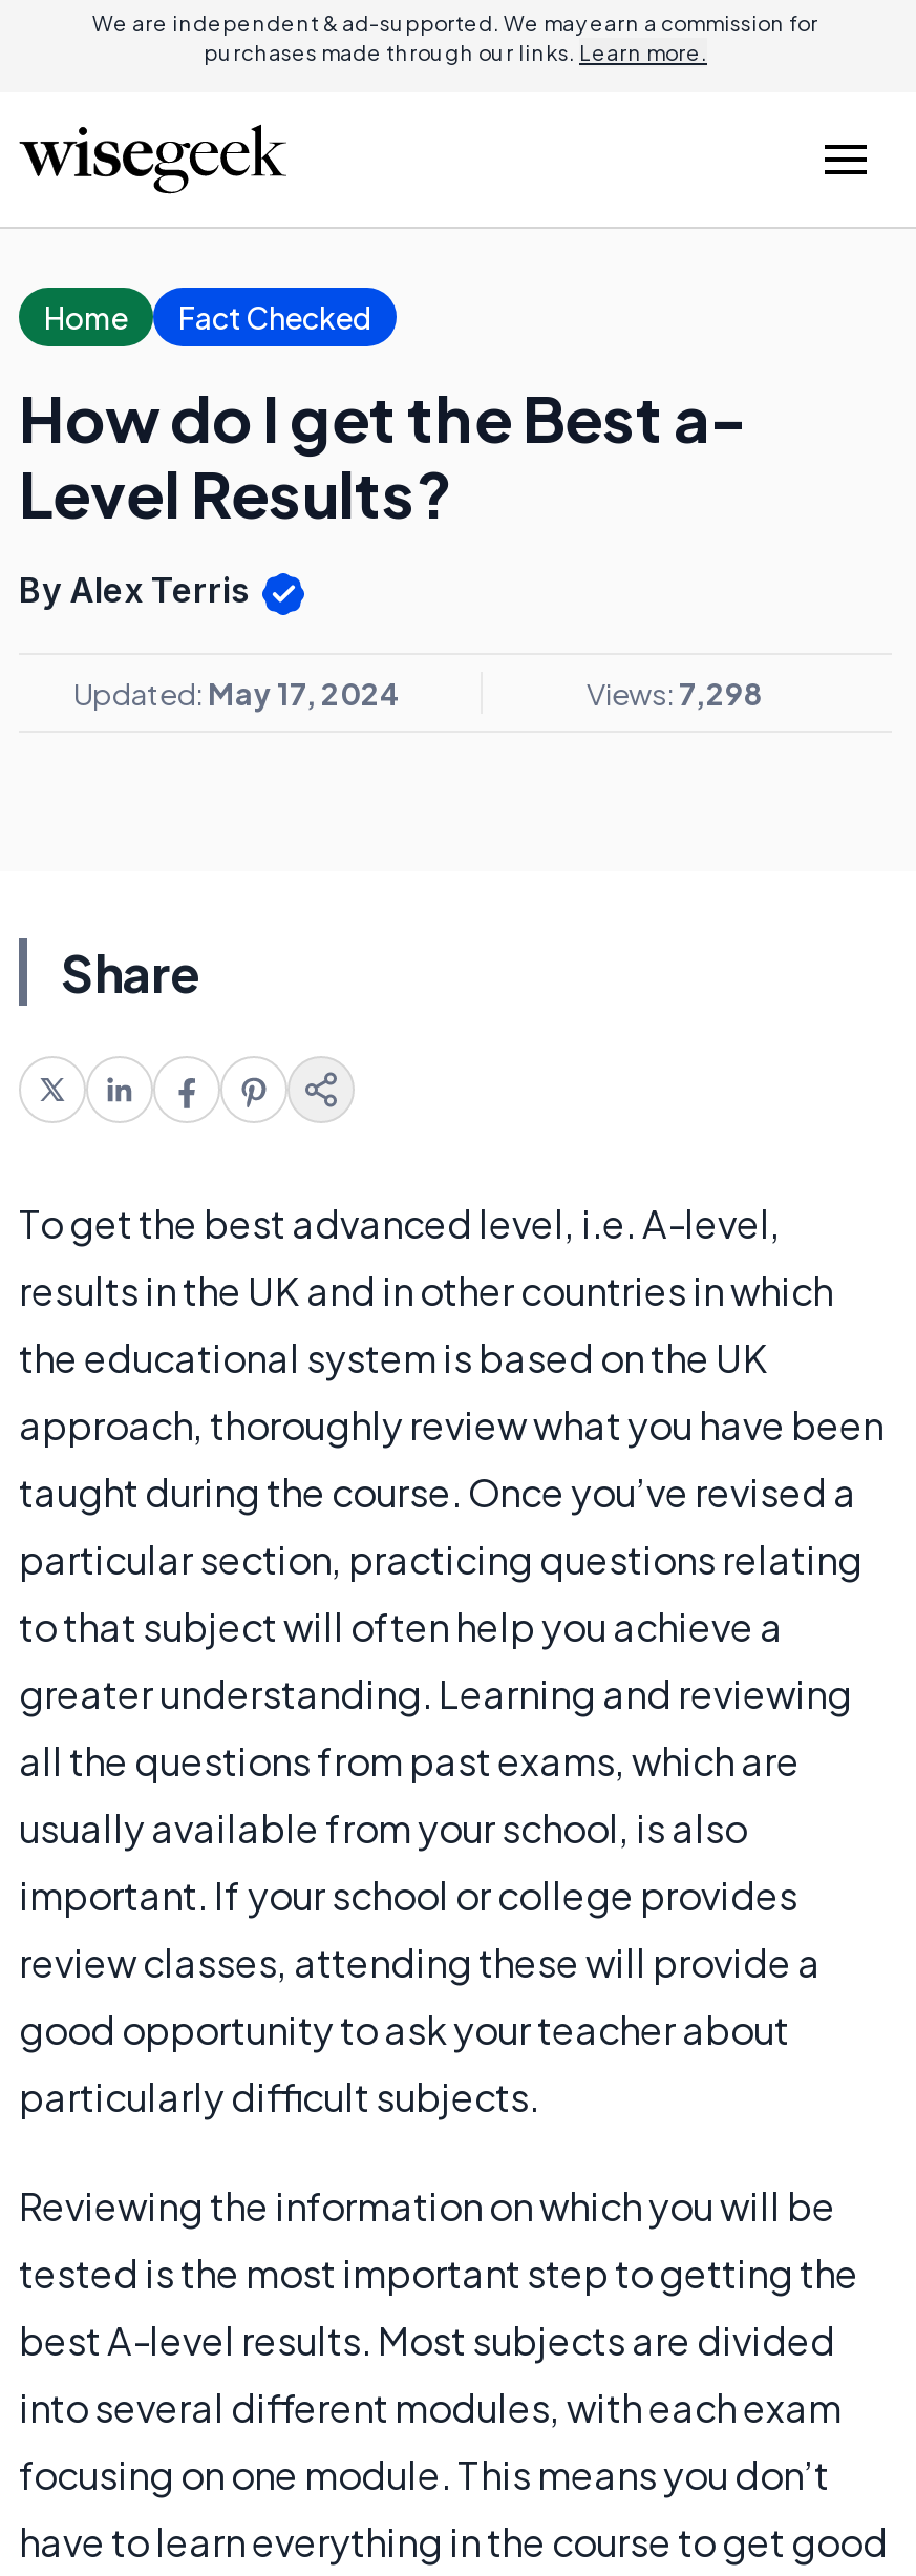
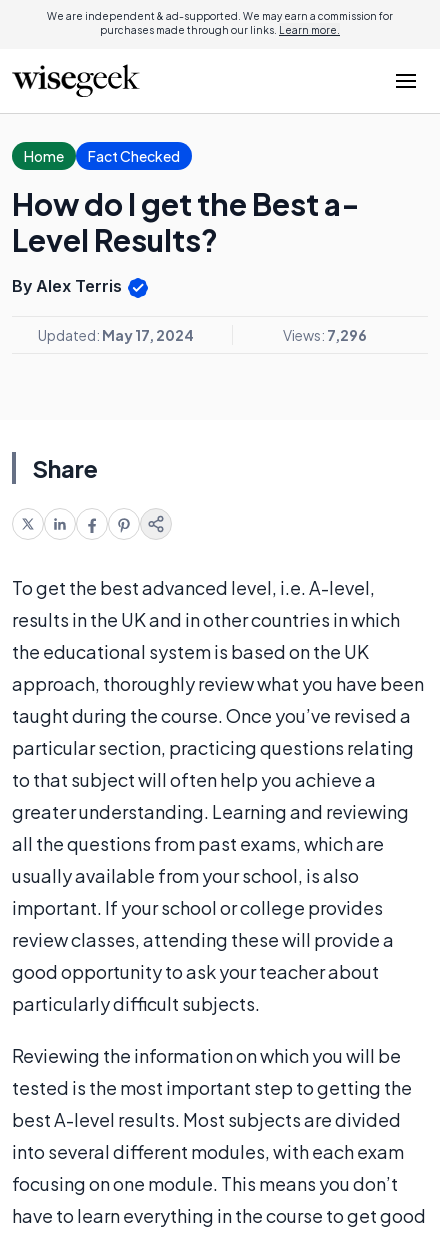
- Views: 7,298
+ Views: 7,296
